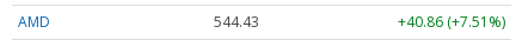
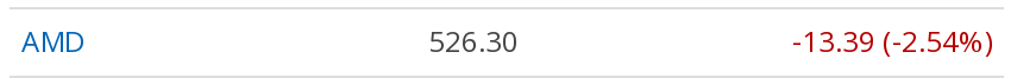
- 544.43
+ 526.30

- +40.86 (+7.51%)
+ -13.39 (-2.54%)
